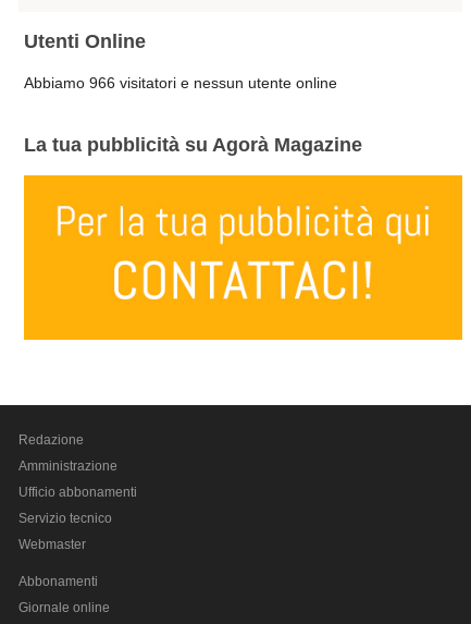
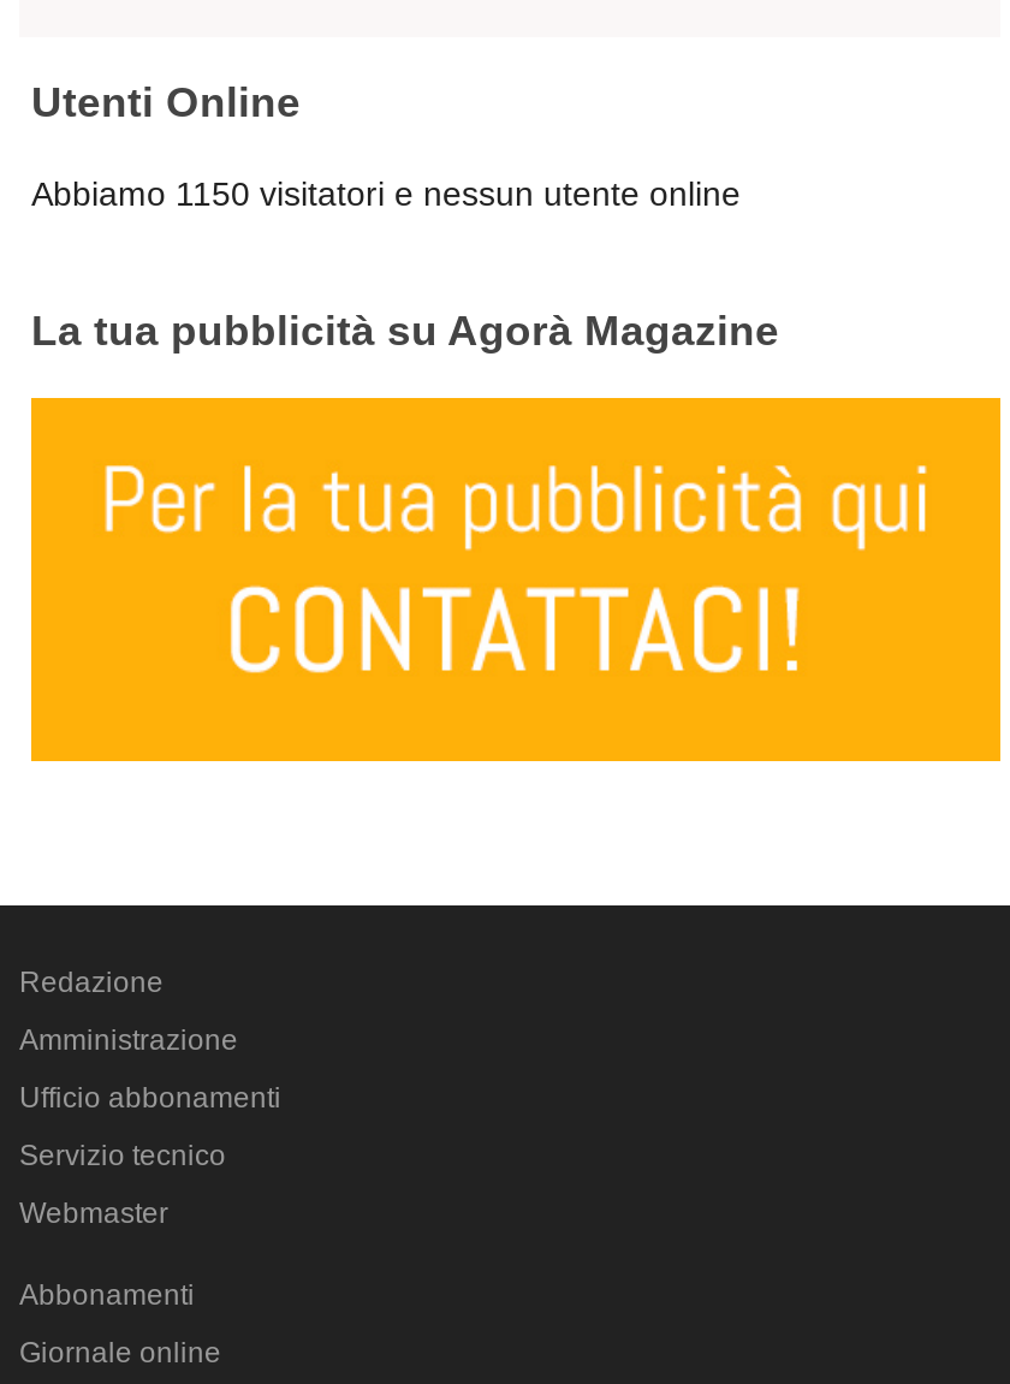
- Abbiamo 966 visitatori e nessun utente online
+ Abbiamo 1150 visitatori e nessun utente online
